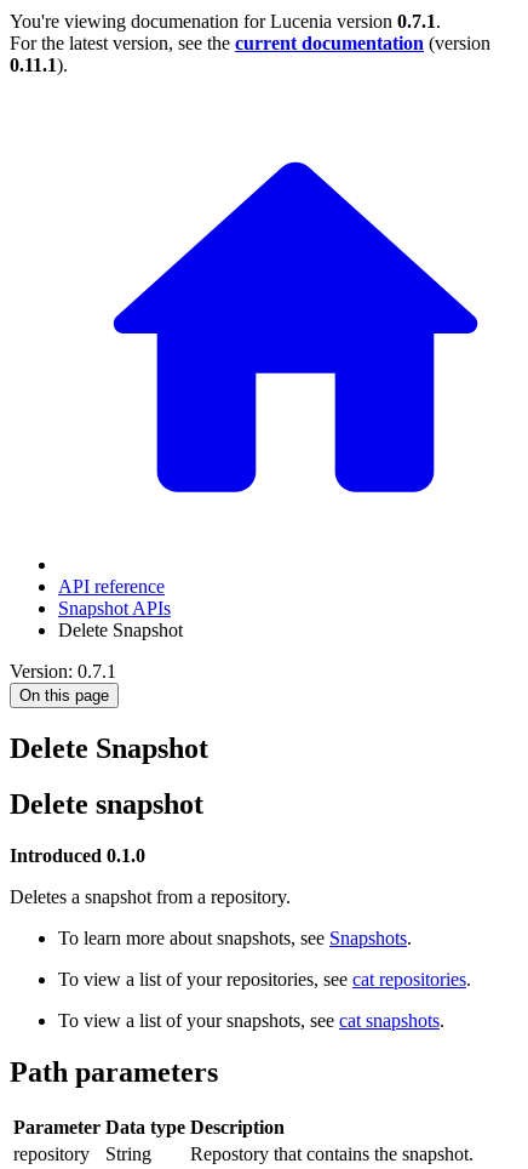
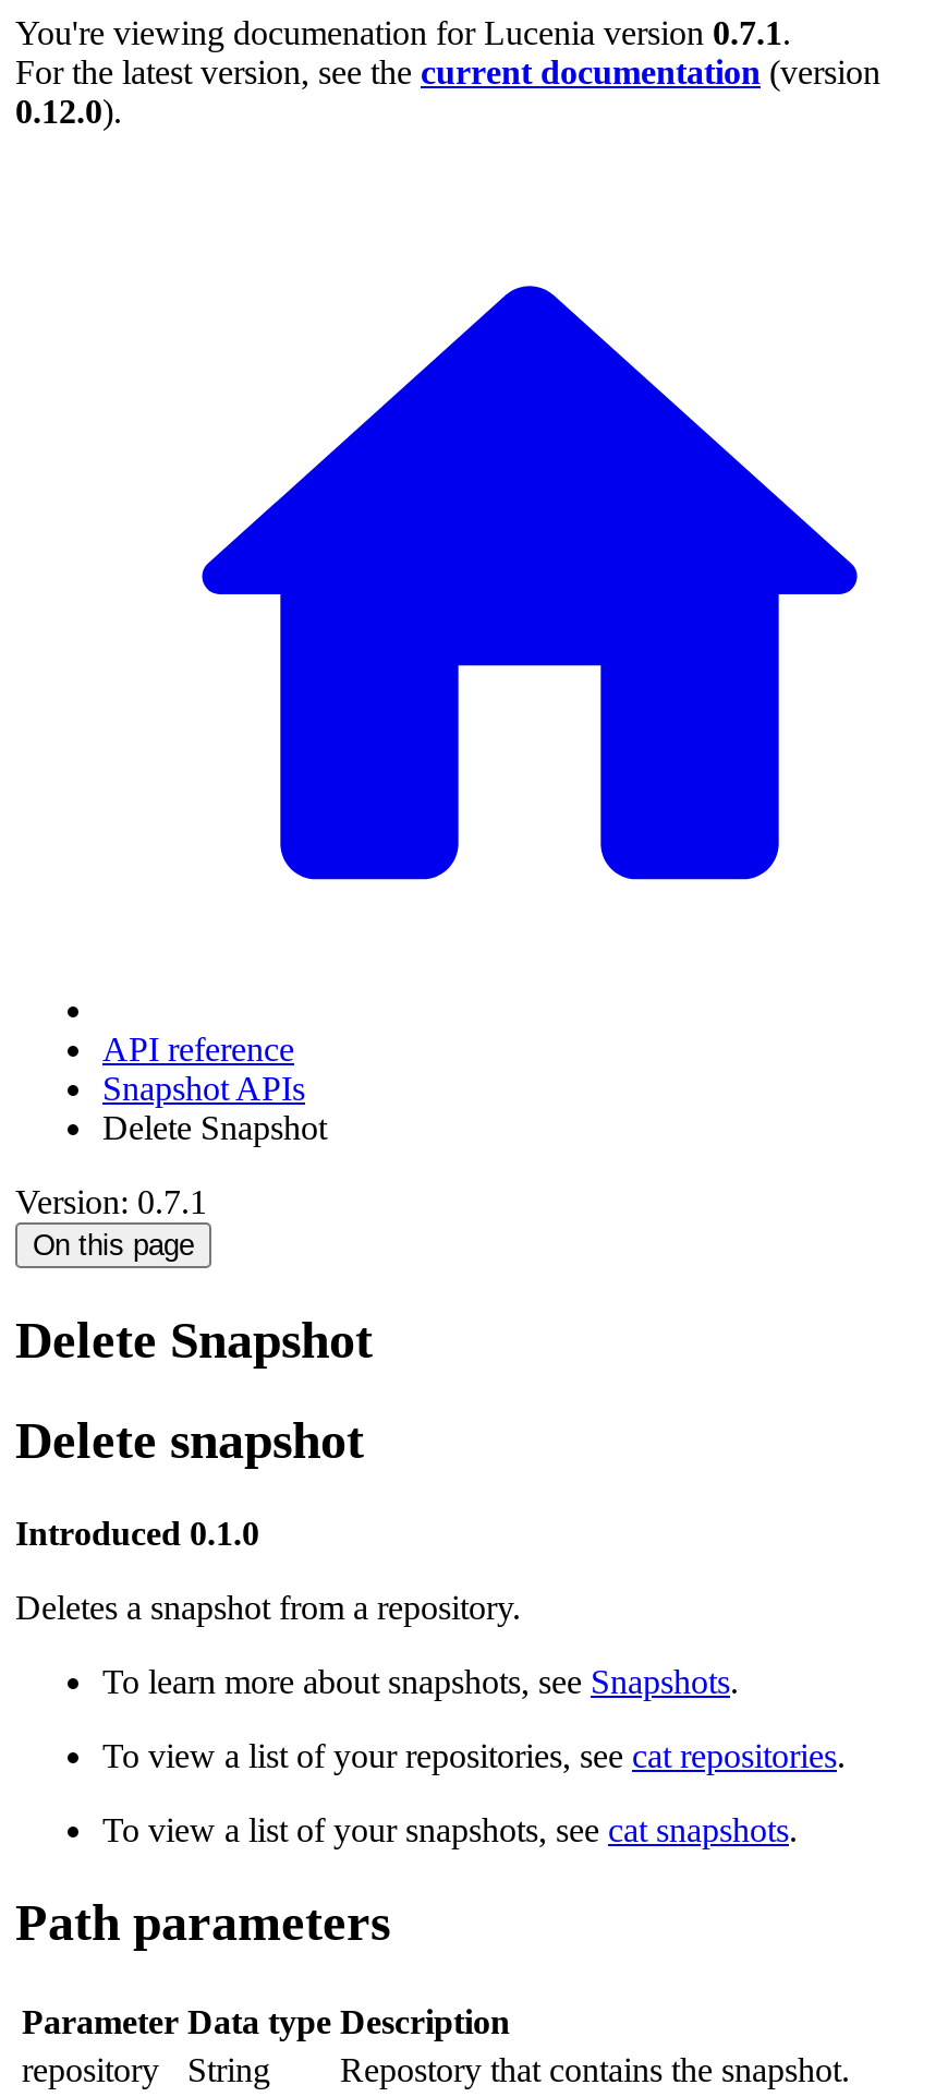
- 0.11.1).
+ 0.12.0).
